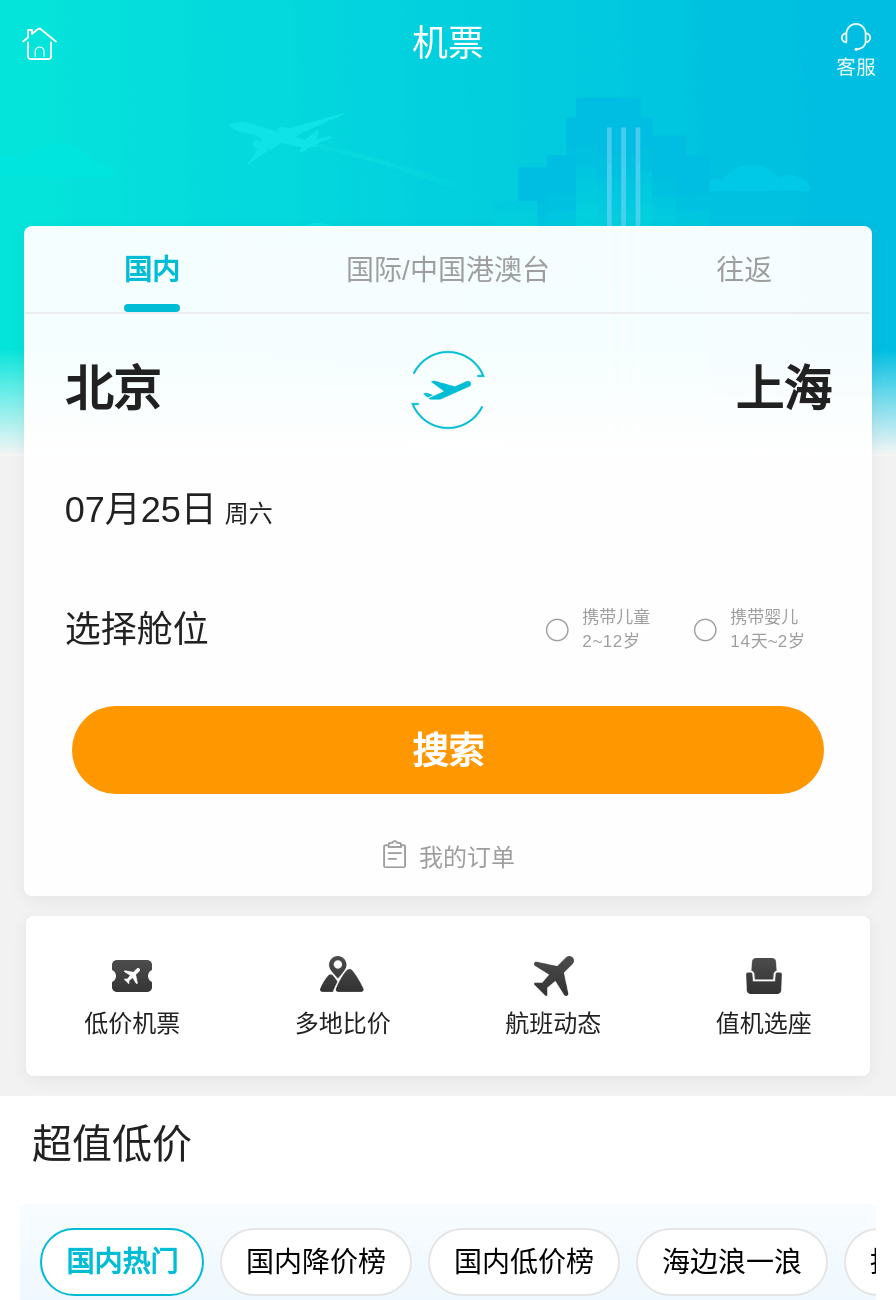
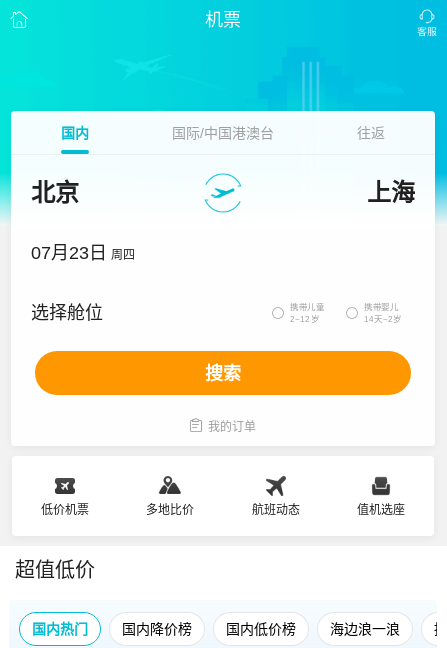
- 07月25日 周六
+ 07月23日 周四
